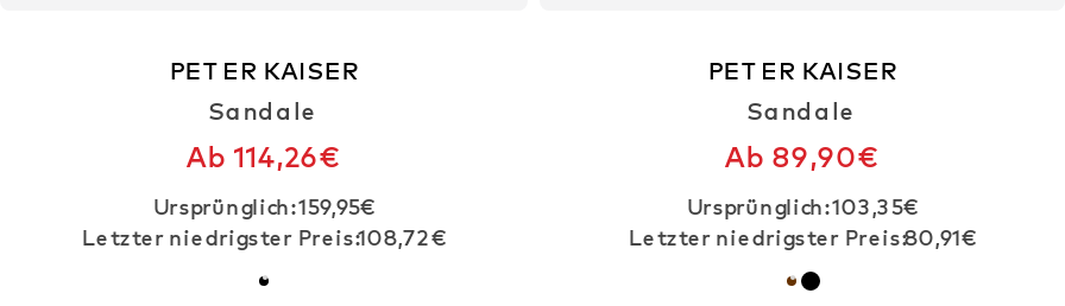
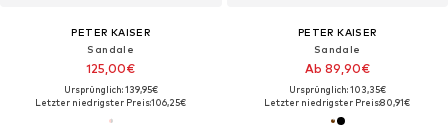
- Ab 114,26€
+ 125,00€

- Ursprünglich: 159,95€
- Letzter niedrigster Preis:108,72€
+ Ursprünglich: 139,95€
+ Letzter niedrigster Preis:106,25€
